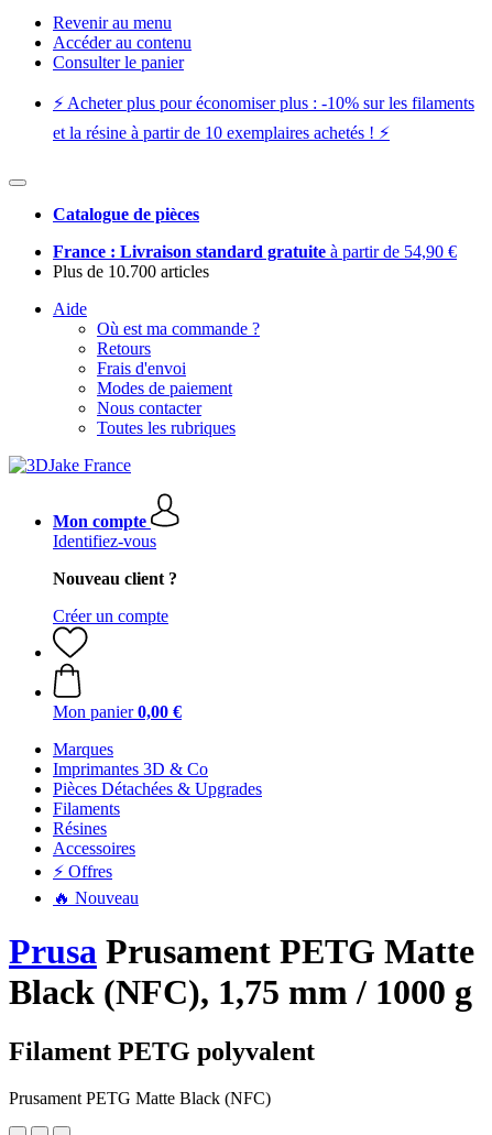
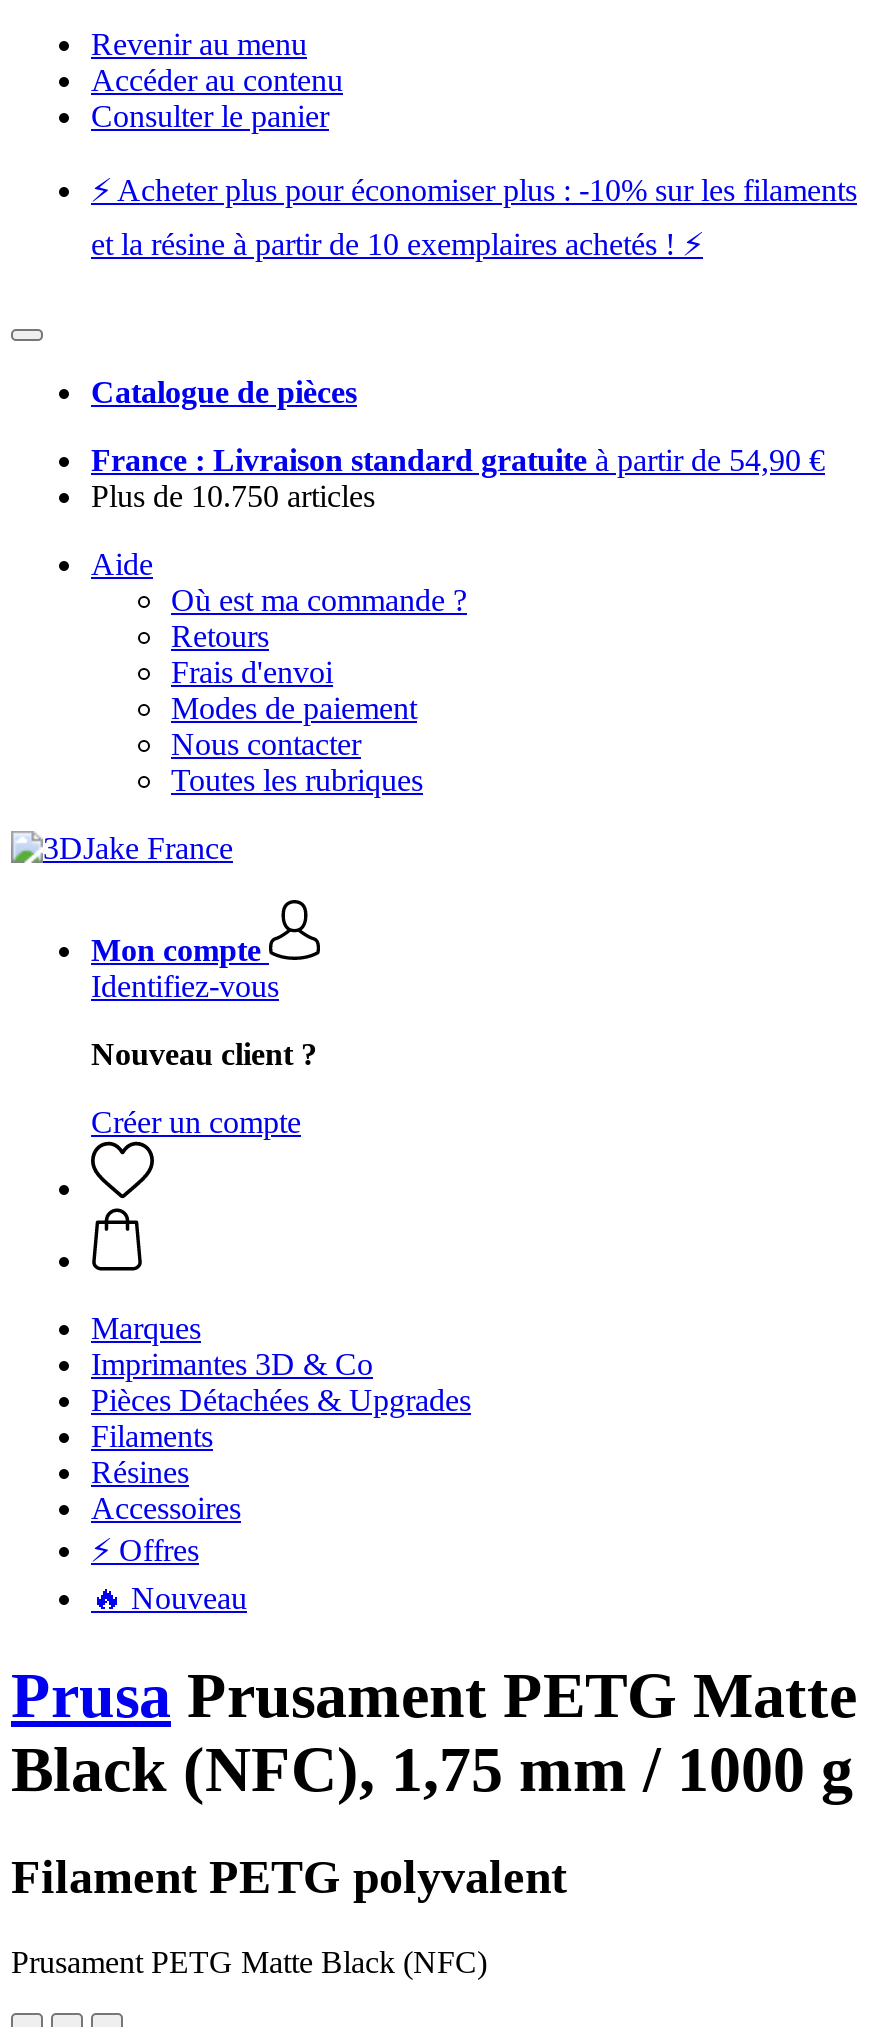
- Plus de 10.700 articles
+ Plus de 10.750 articles

- Mon panier 0,00 €
